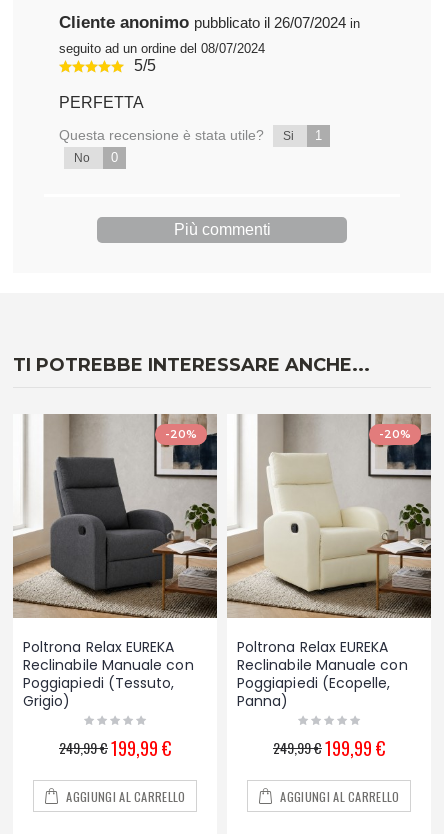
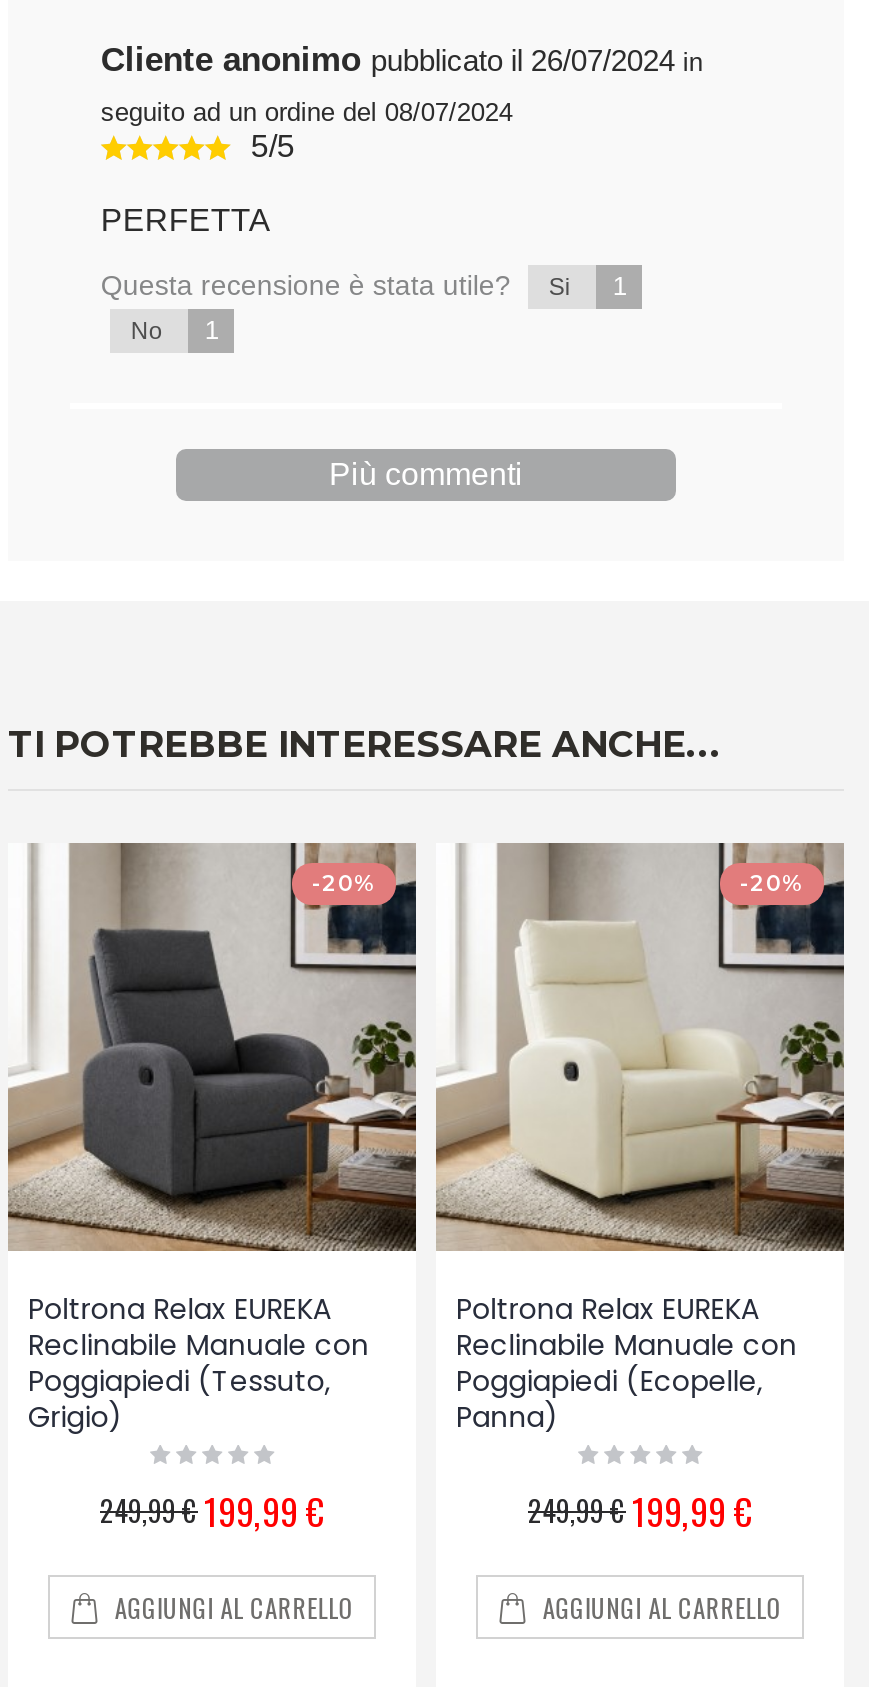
- No 0
+ No 1
